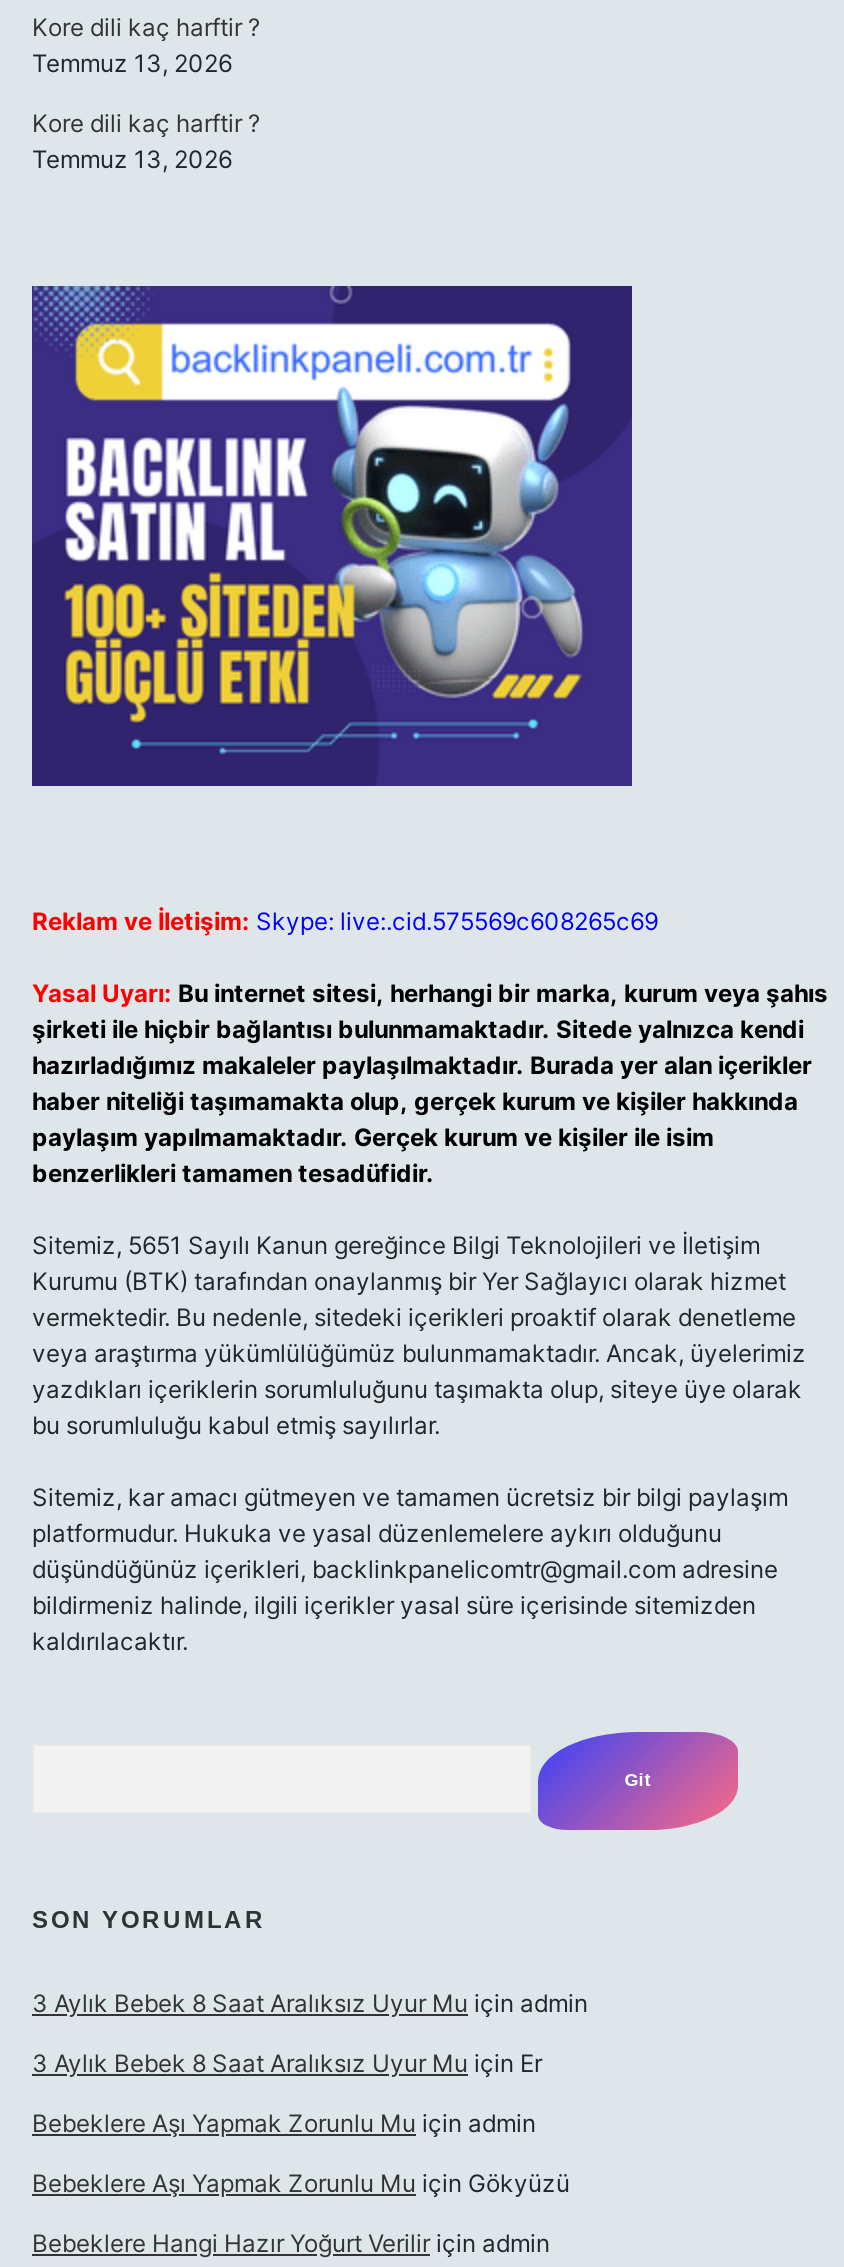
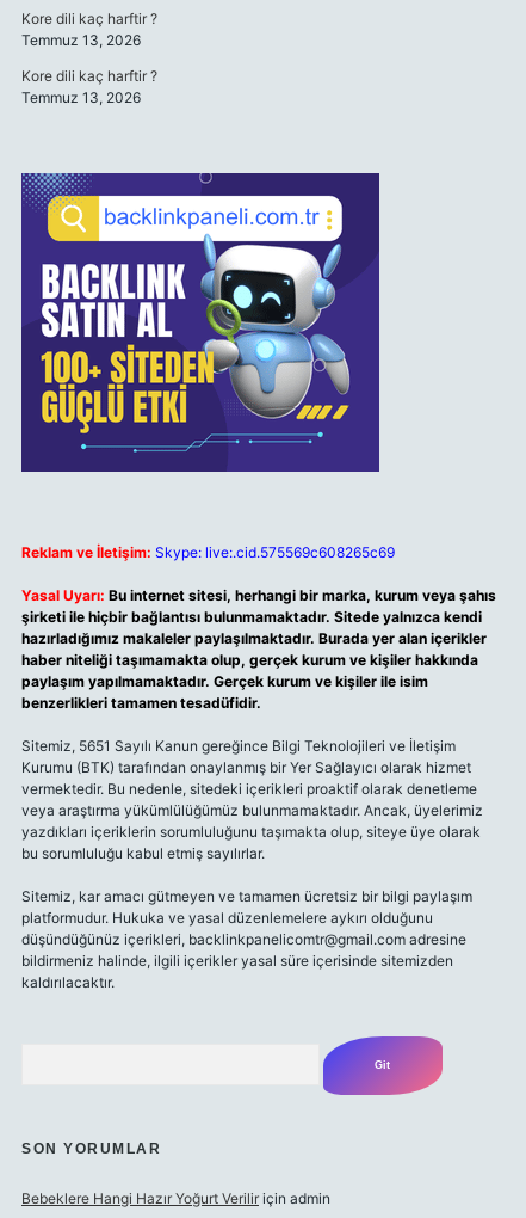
- 3 Aylık Bebek 8 Saat Aralıksız Uyur Mu için admin
- 3 Aylık Bebek 8 Saat Aralıksız Uyur Mu için Er
- Bebeklere Aşı Yapmak Zorunlu Mu için admin
- Bebeklere Aşı Yapmak Zorunlu Mu için Gökyüzü
